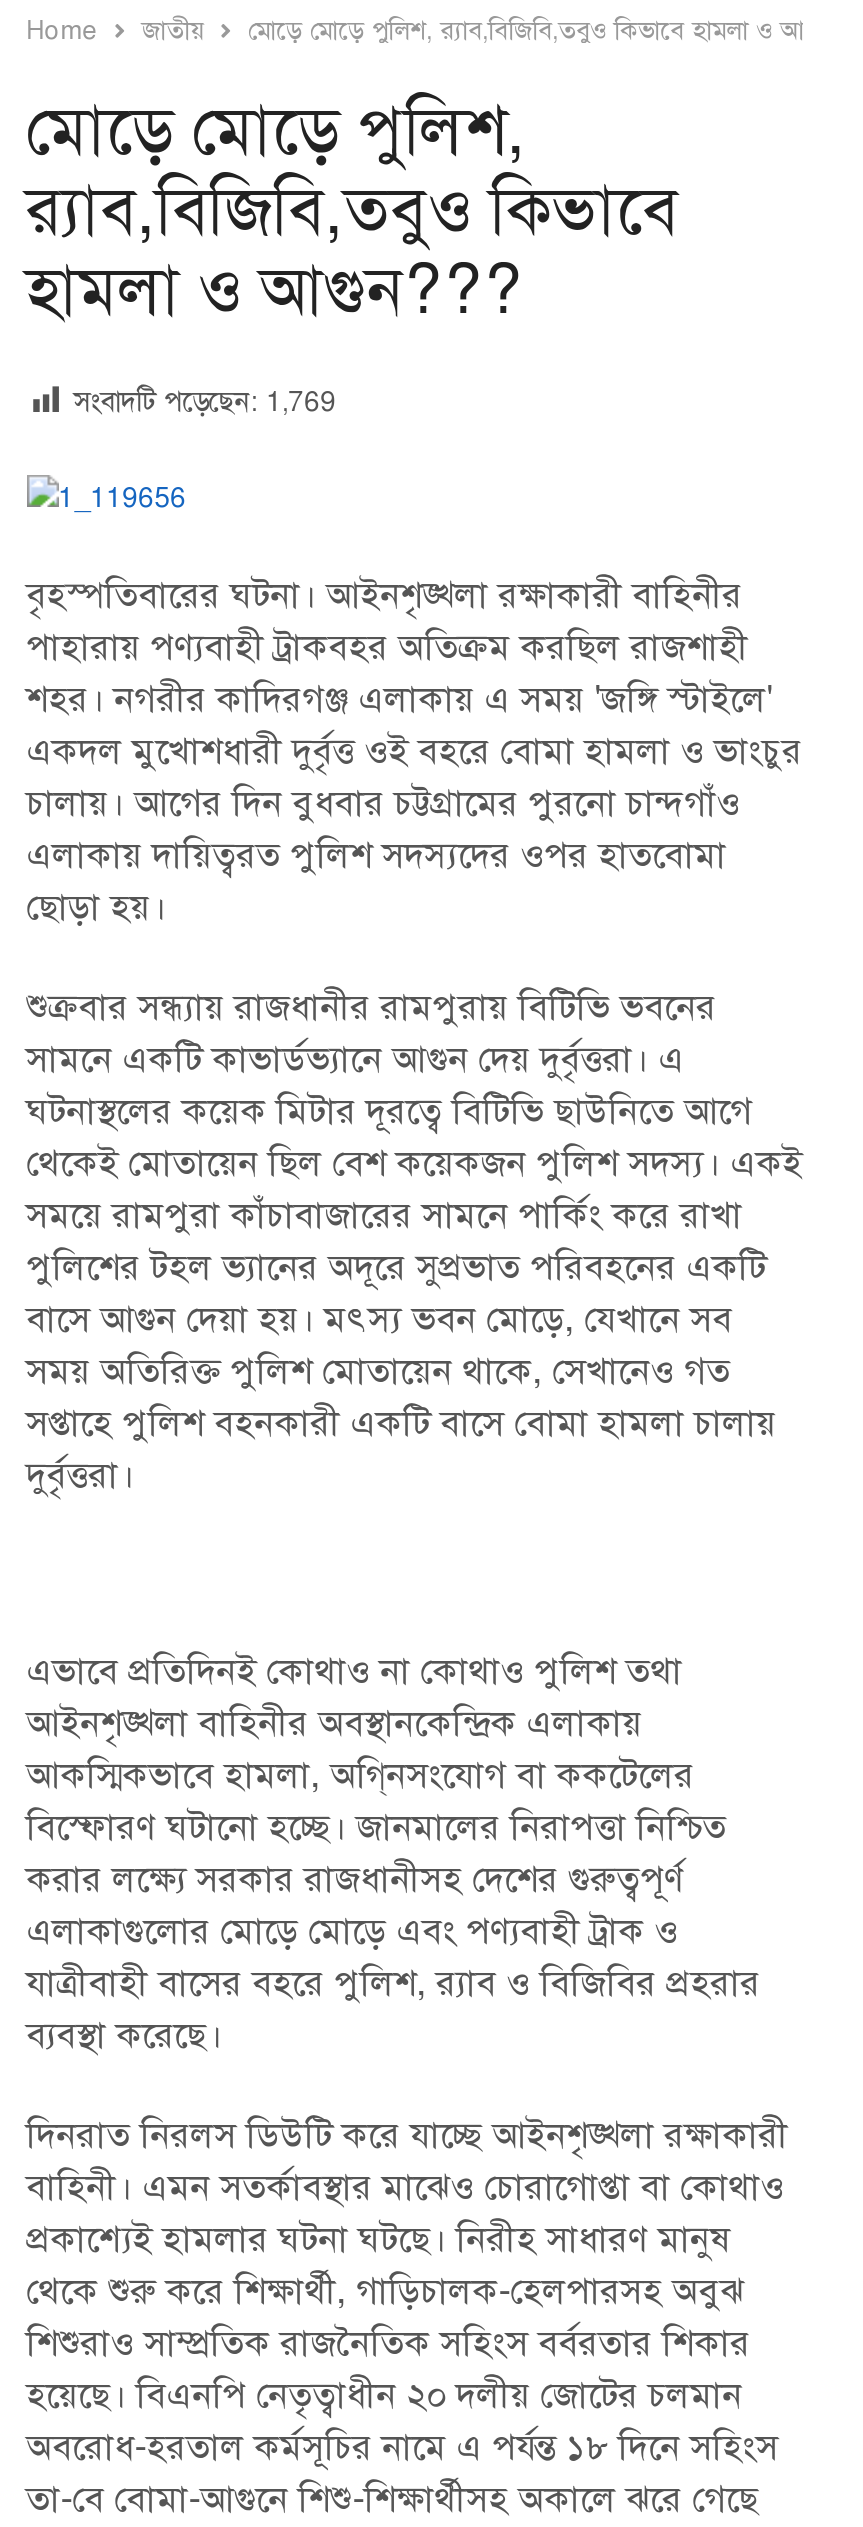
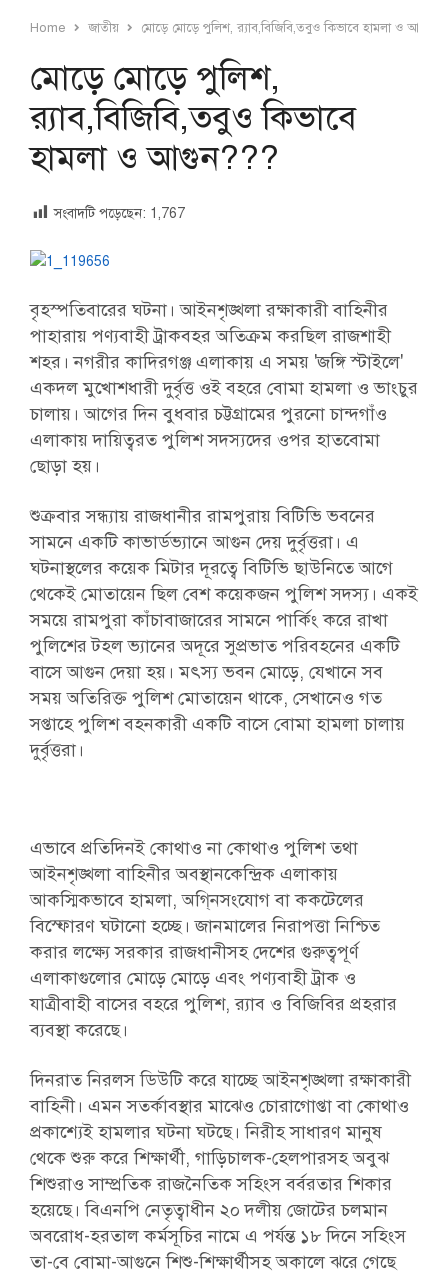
- সংবাদটি পড়েছেন: 1,769
+ সংবাদটি পড়েছেন: 1,767
